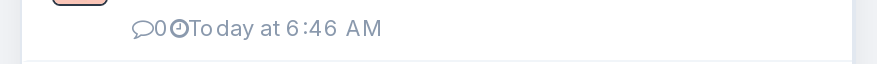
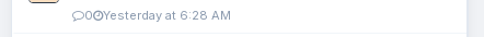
- Today at 6:46 AM
+ Yesterday at 6:28 AM
